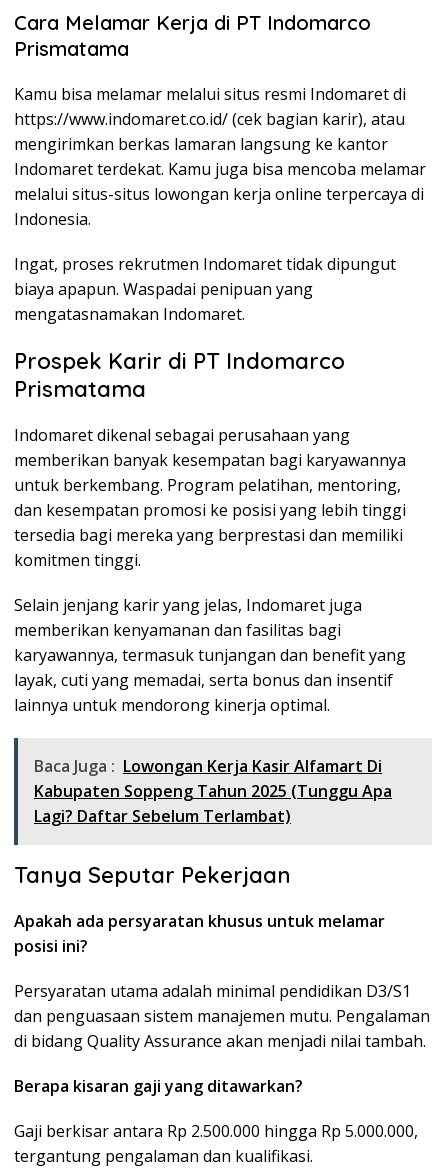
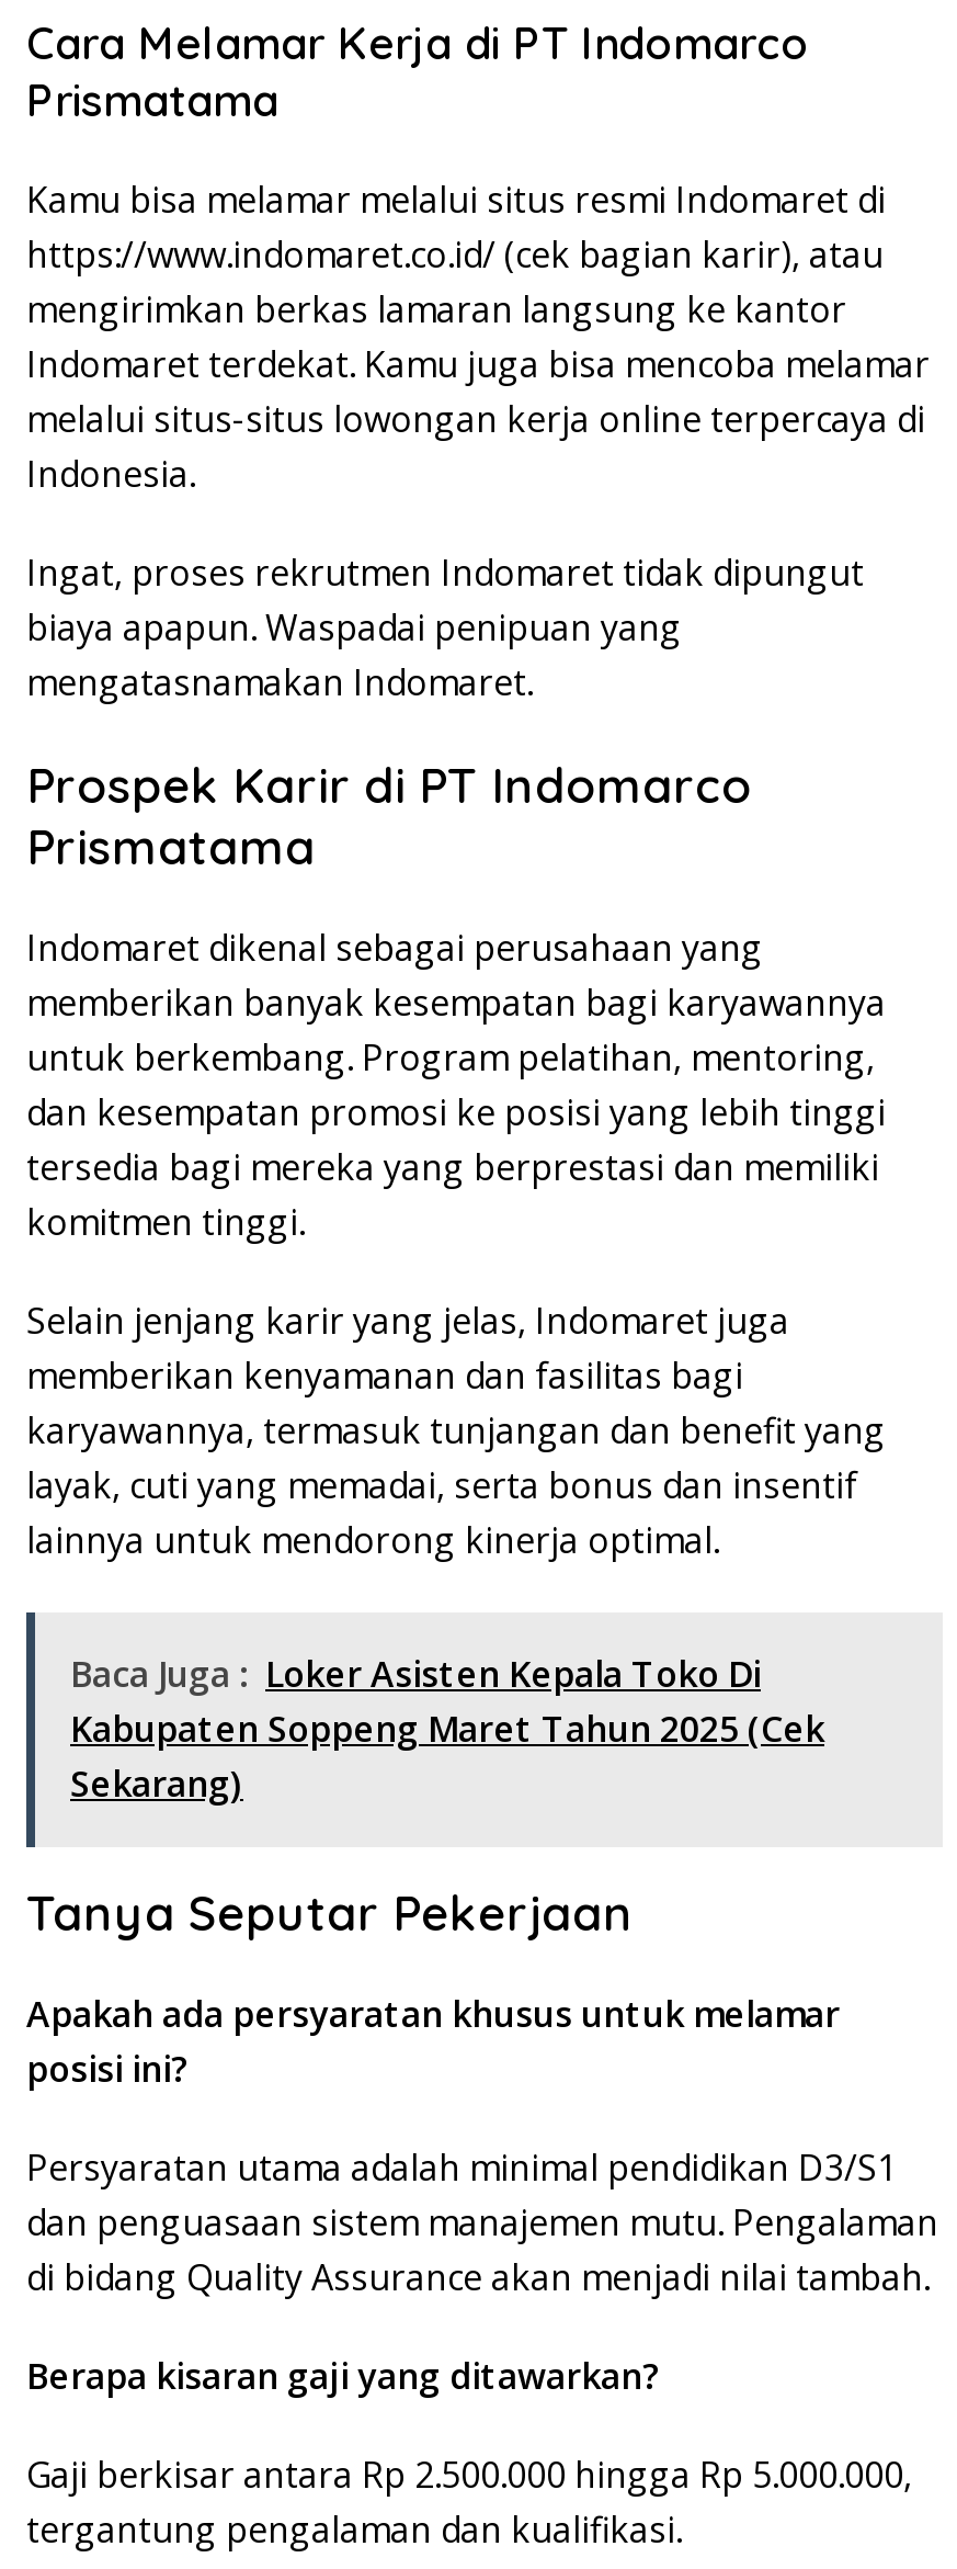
- Baca Juga : Lowongan Kerja Kasir Alfamart Di
- Kabupaten Soppeng Tahun 2025 (Tunggu Apa
- Lagi? Daftar Sebelum Terlambat)
+ Baca Juga : Loker Asisten Kepala Toko Di
+ Kabupaten Soppeng Maret Tahun 2025 (Cek
+ Sekarang)
